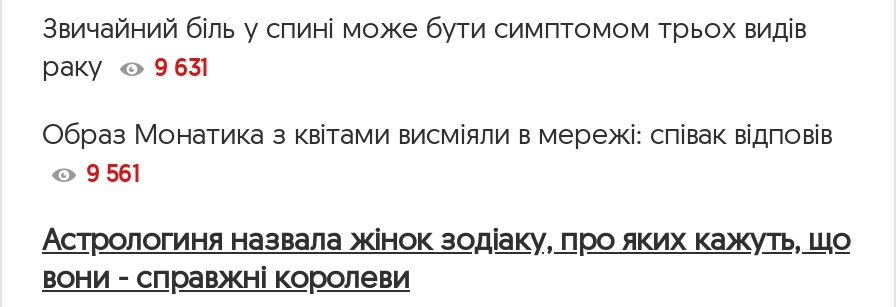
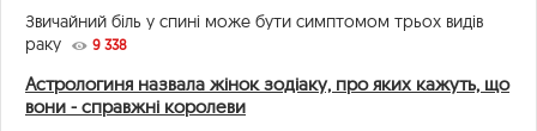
- 9 631
- Образ Монатика з квітами висміяли в мережі: співак відповів
- 9 561
+ 9 338
